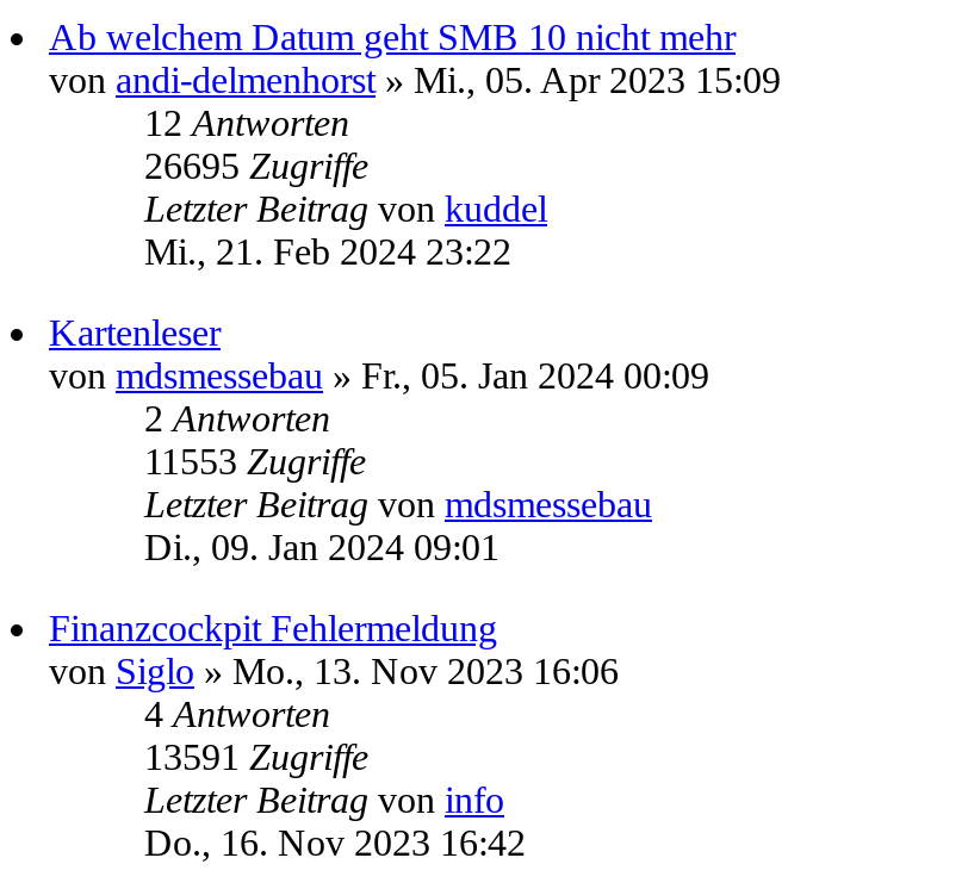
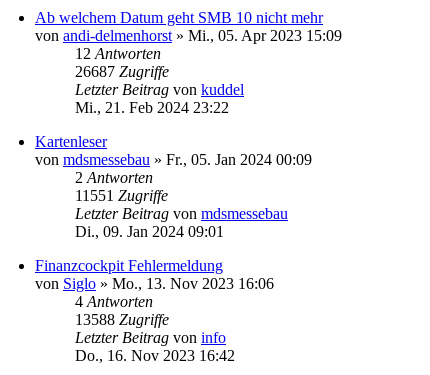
- 26695 Zugriffe
+ 26687 Zugriffe

- 11553 Zugriffe
+ 11551 Zugriffe

- 13591 Zugriffe
+ 13588 Zugriffe
